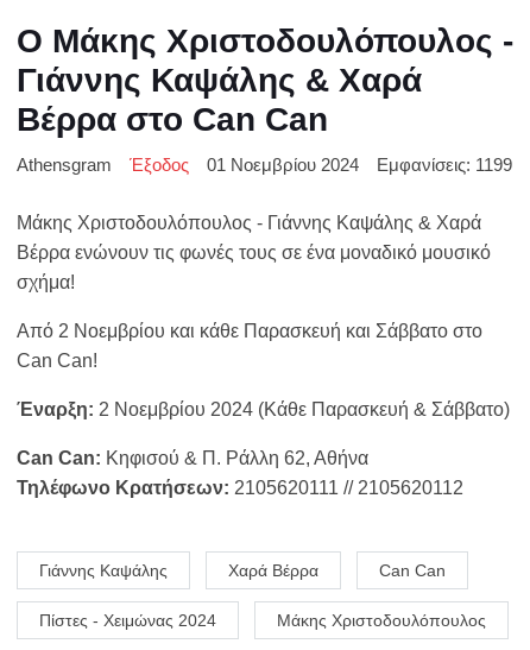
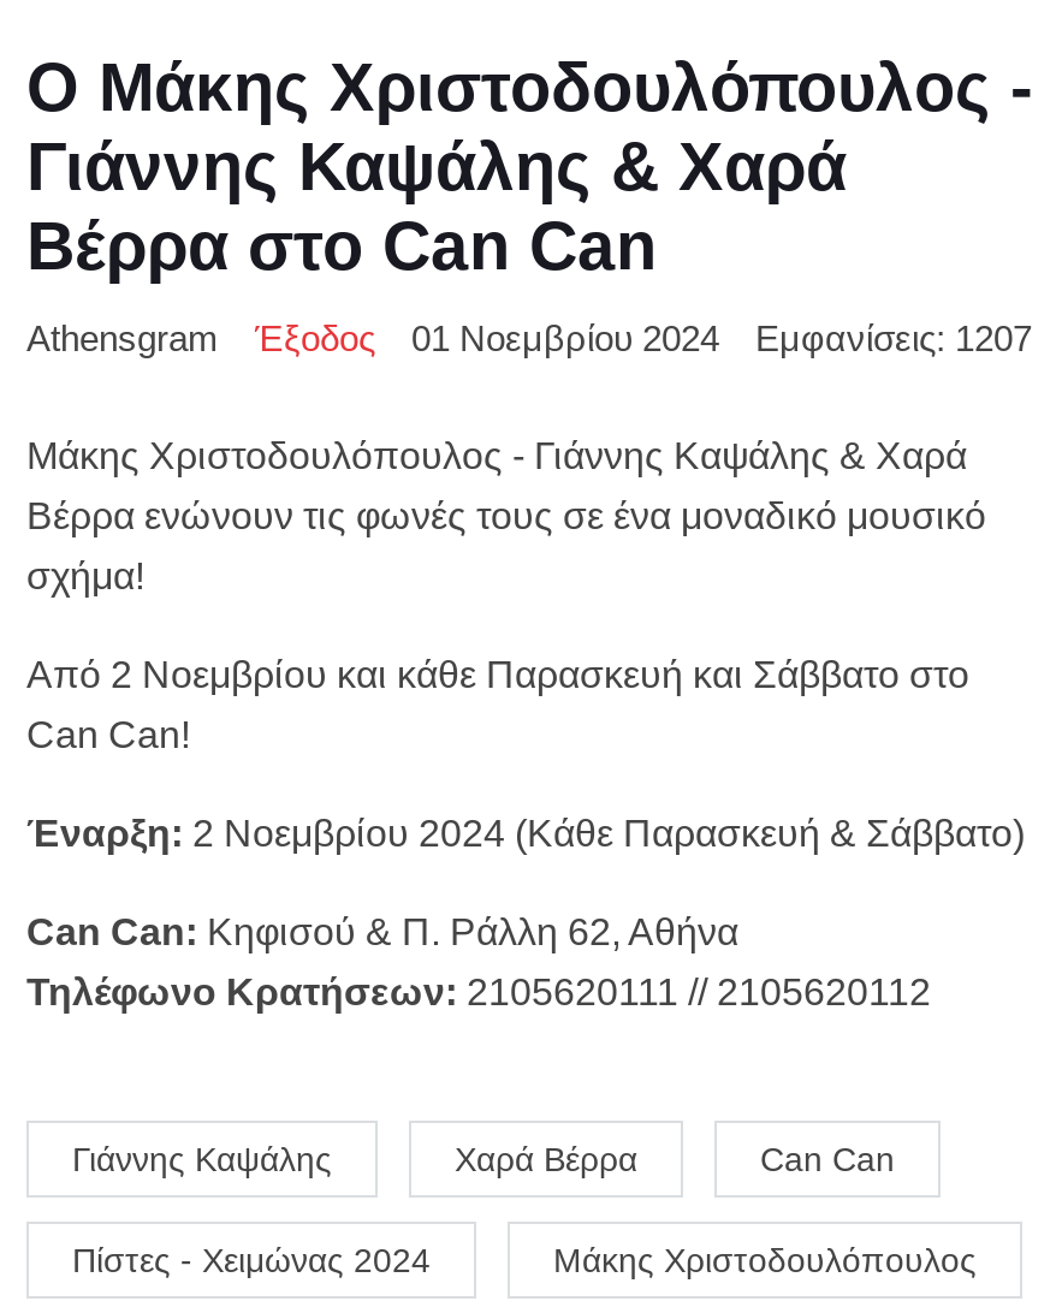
- Athensgram Έξοδος 01 Νοεμβρίου 2024 Εμφανίσεις: 1199
+ Athensgram Έξοδος 01 Νοεμβρίου 2024 Εμφανίσεις: 1207
